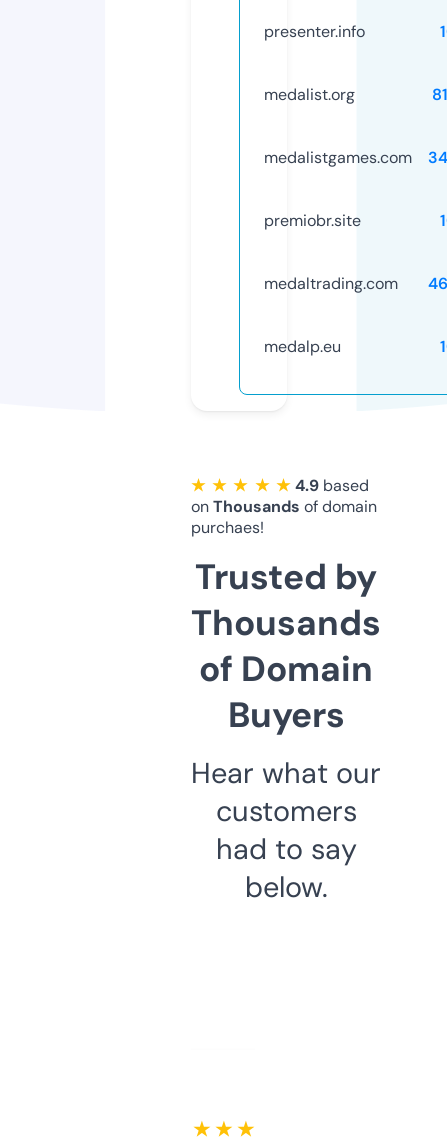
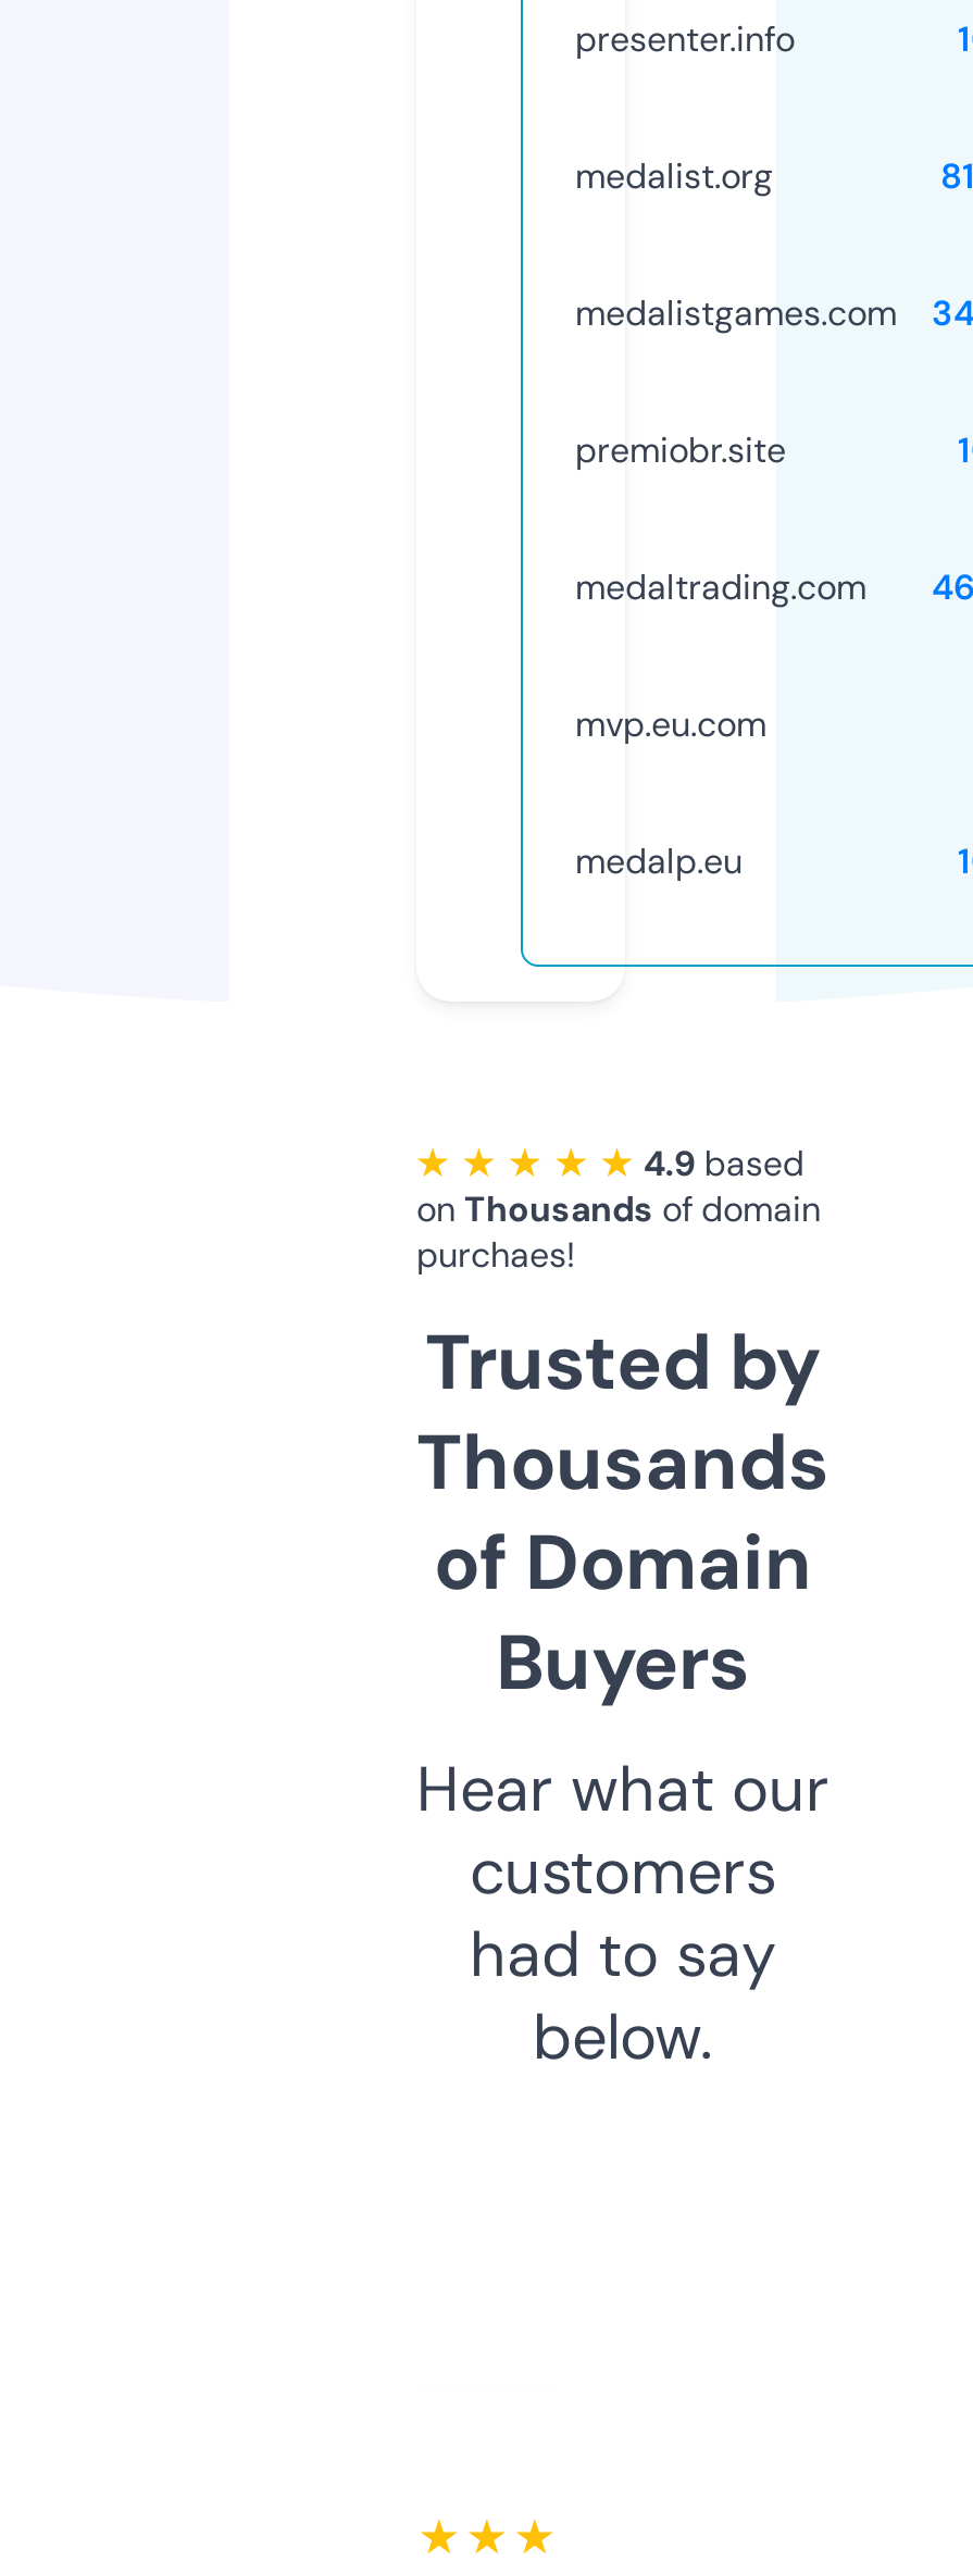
+ mvp.eu.com
